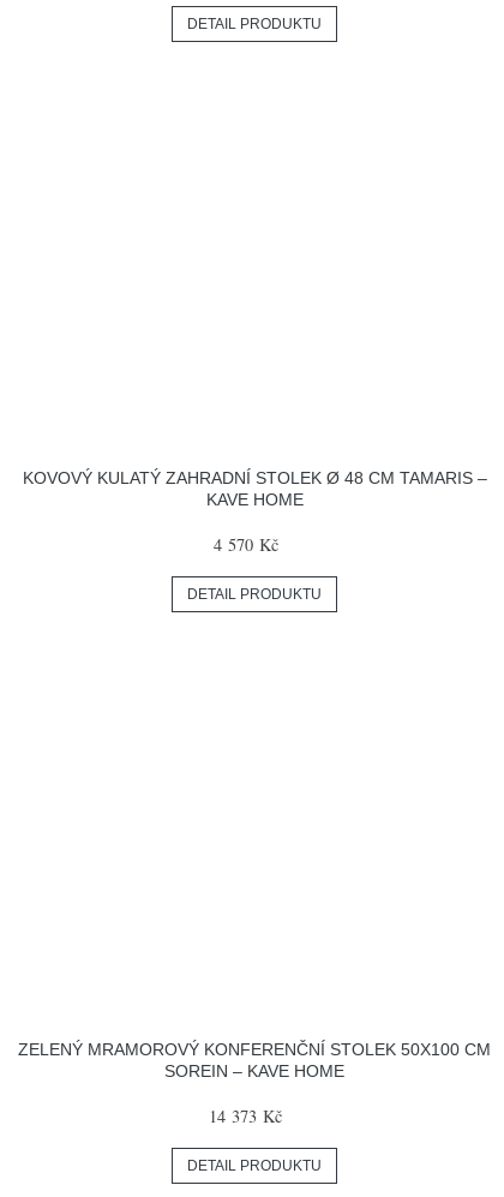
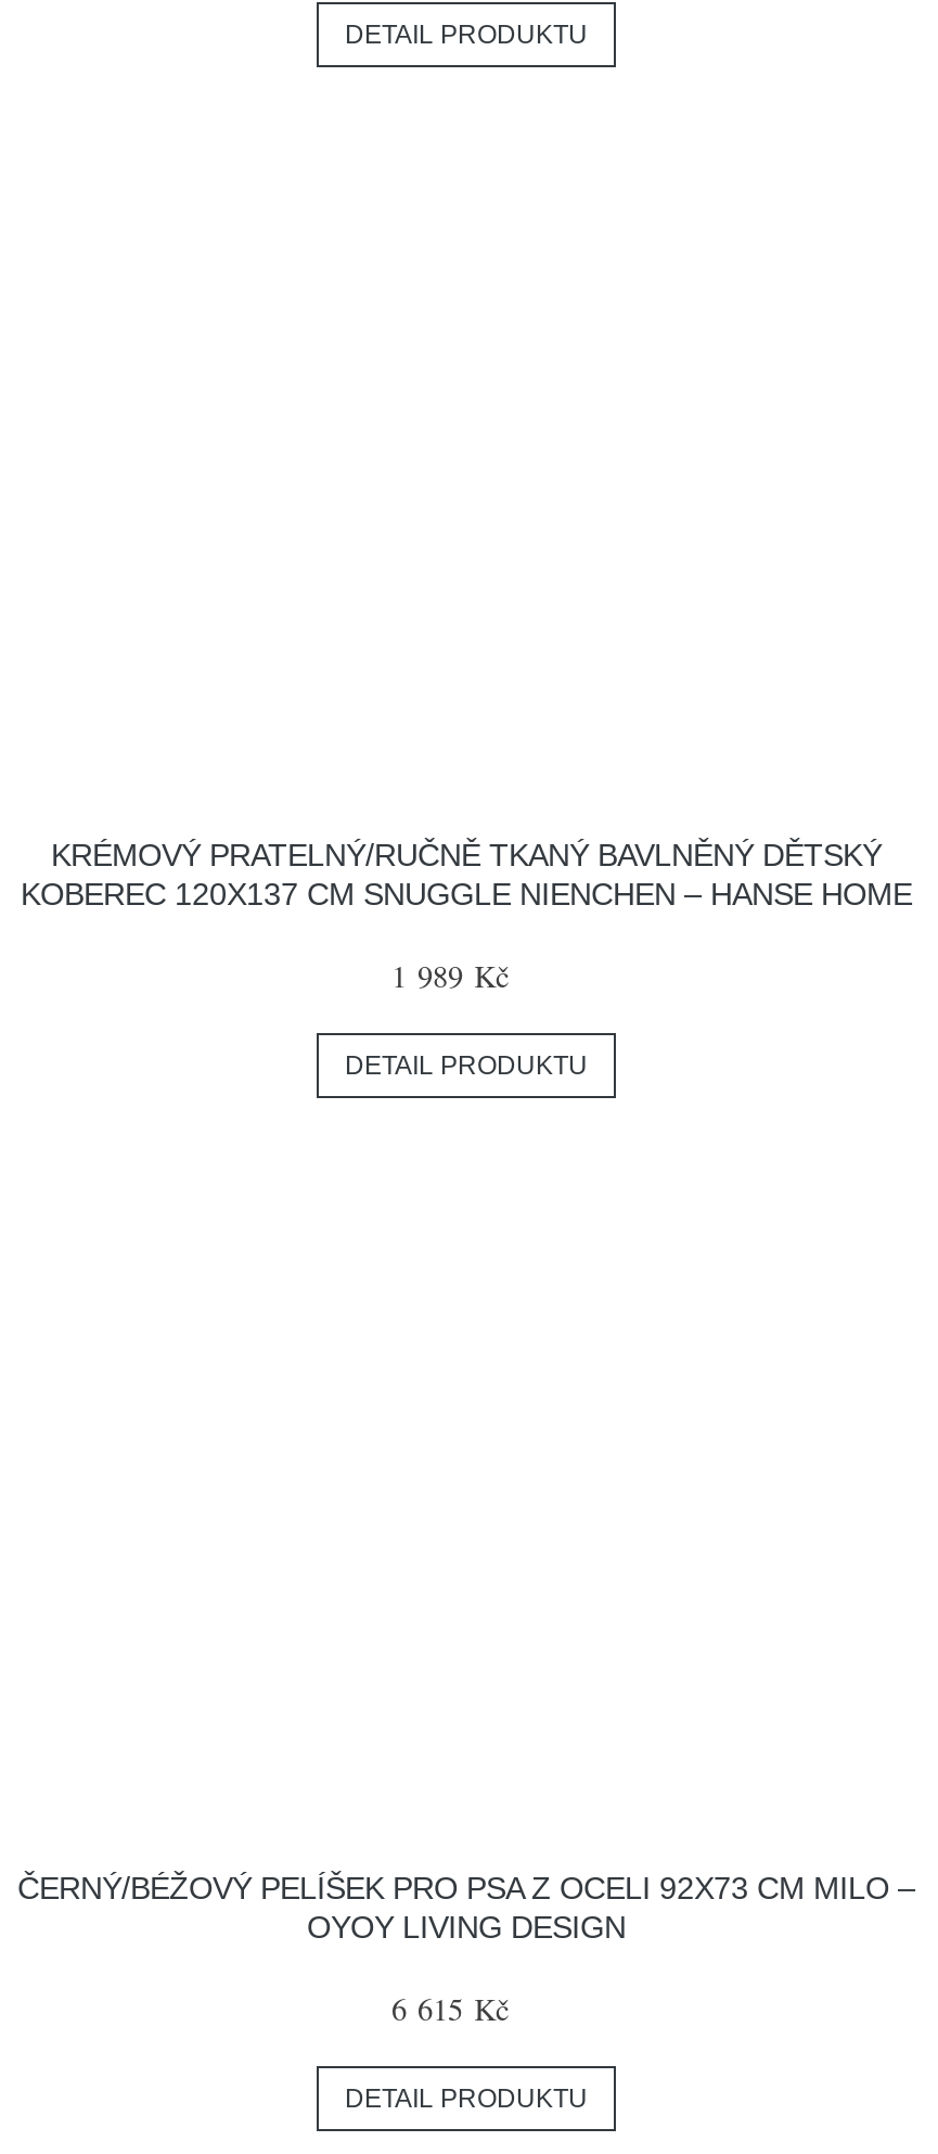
- KOVOVÝ KULATÝ ZAHRADNÍ STOLEK Ø 48 CM TAMARIS –
- KAVE HOME
+ KRÉMOVÝ PRATELNÝ/RUČNĚ TKANÝ BAVLNĚNÝ DĚTSKÝ
+ KOBEREC 120X137 CM SNUGGLE NIENCHEN – HANSE HOME

- 4 570 Kč
+ 1 989 Kč

- ZELENÝ MRAMOROVÝ KONFERENČNÍ STOLEK 50X100 CM
- SOREIN – KAVE HOME
+ ČERNÝ/BÉŽOVÝ PELÍŠEK PRO PSA Z OCELI 92X73 CM MILO –
+ OYOY LIVING DESIGN

- 14 373 Kč
+ 6 615 Kč
